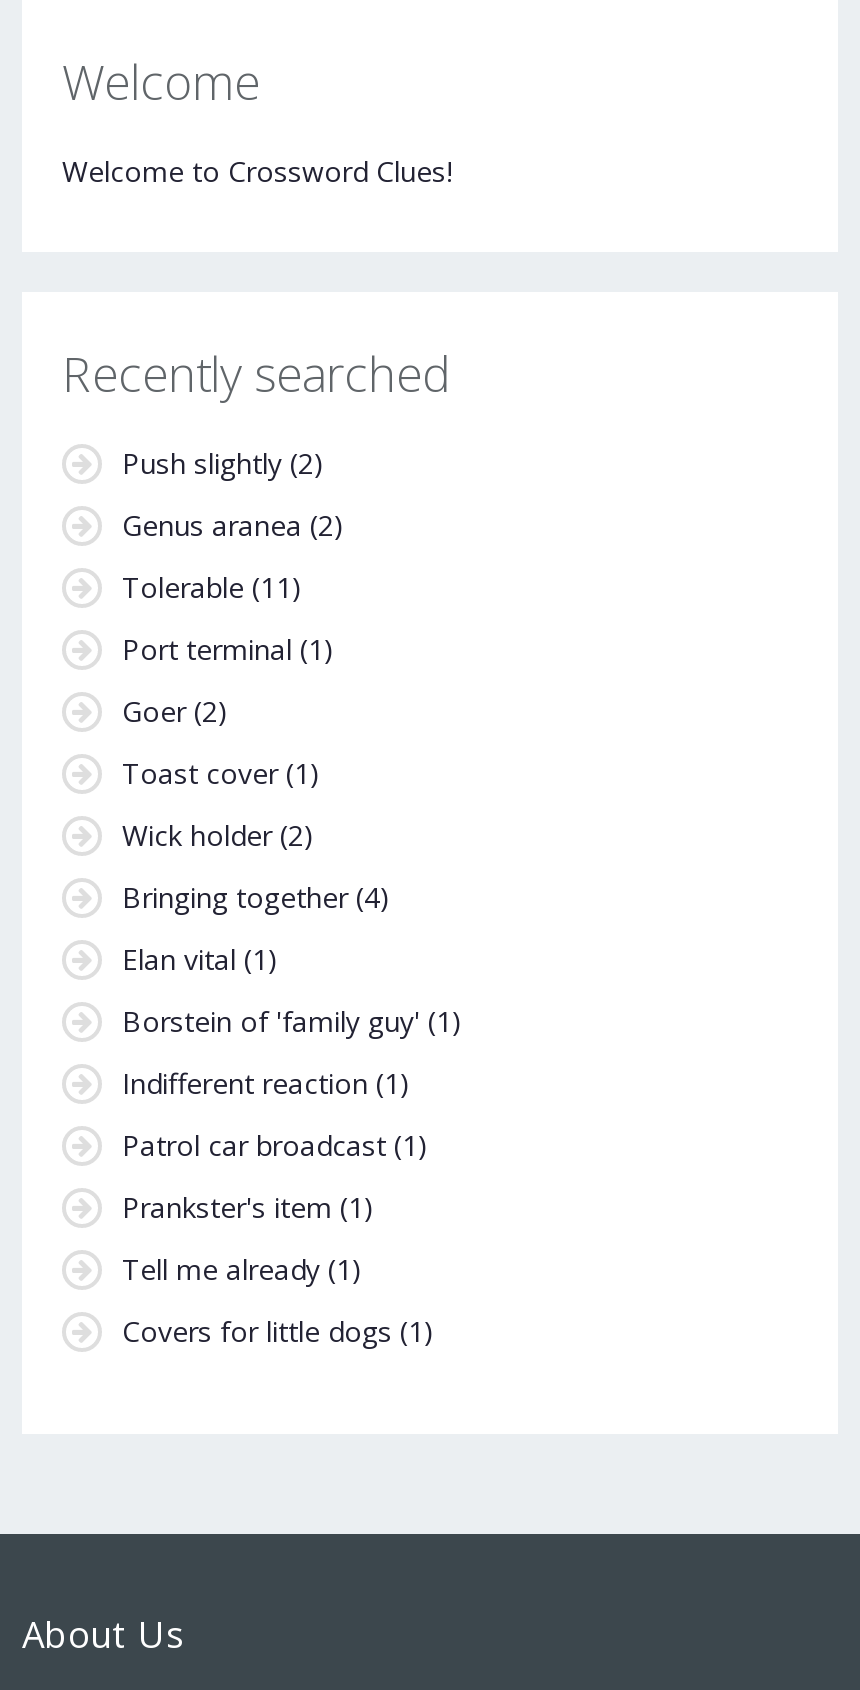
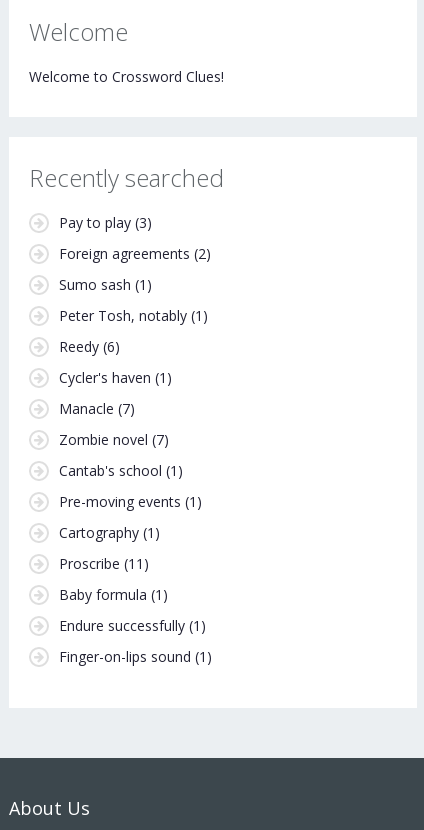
- Push slightly (2)
+ Pay to play (3)

- Genus aranea (2)
+ Foreign agreements (2)

- Tolerable (11)
+ Sumo sash (1)

- Port terminal (1)
+ Peter Tosh, notably (1)

- Goer (2)
+ Reedy (6)

- Toast cover (1)
+ Cycler's haven (1)

- Wick holder (2)
+ Manacle (7)

- Bringing together (4)
+ Zombie novel (7)

- Elan vital (1)
+ Cantab's school (1)

- Borstein of 'family guy' (1)
+ Pre-moving events (1)

- Indifferent reaction (1)
+ Cartography (1)

- Patrol car broadcast (1)
+ Proscribe (11)

- Prankster's item (1)
+ Baby formula (1)

- Tell me already (1)
+ Endure successfully (1)

- Covers for little dogs (1)
+ Finger-on-lips sound (1)
